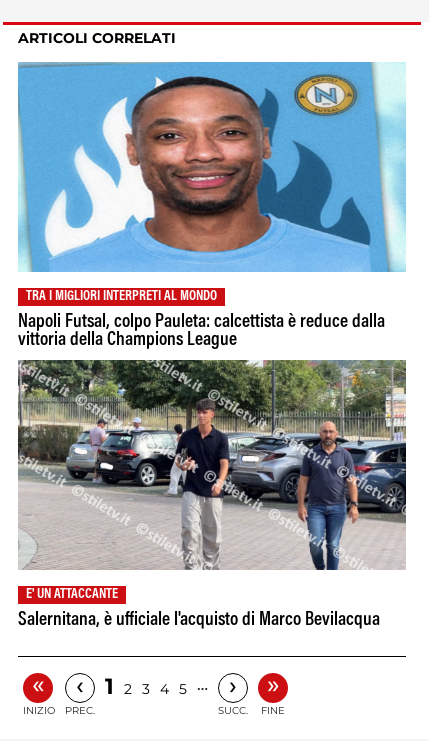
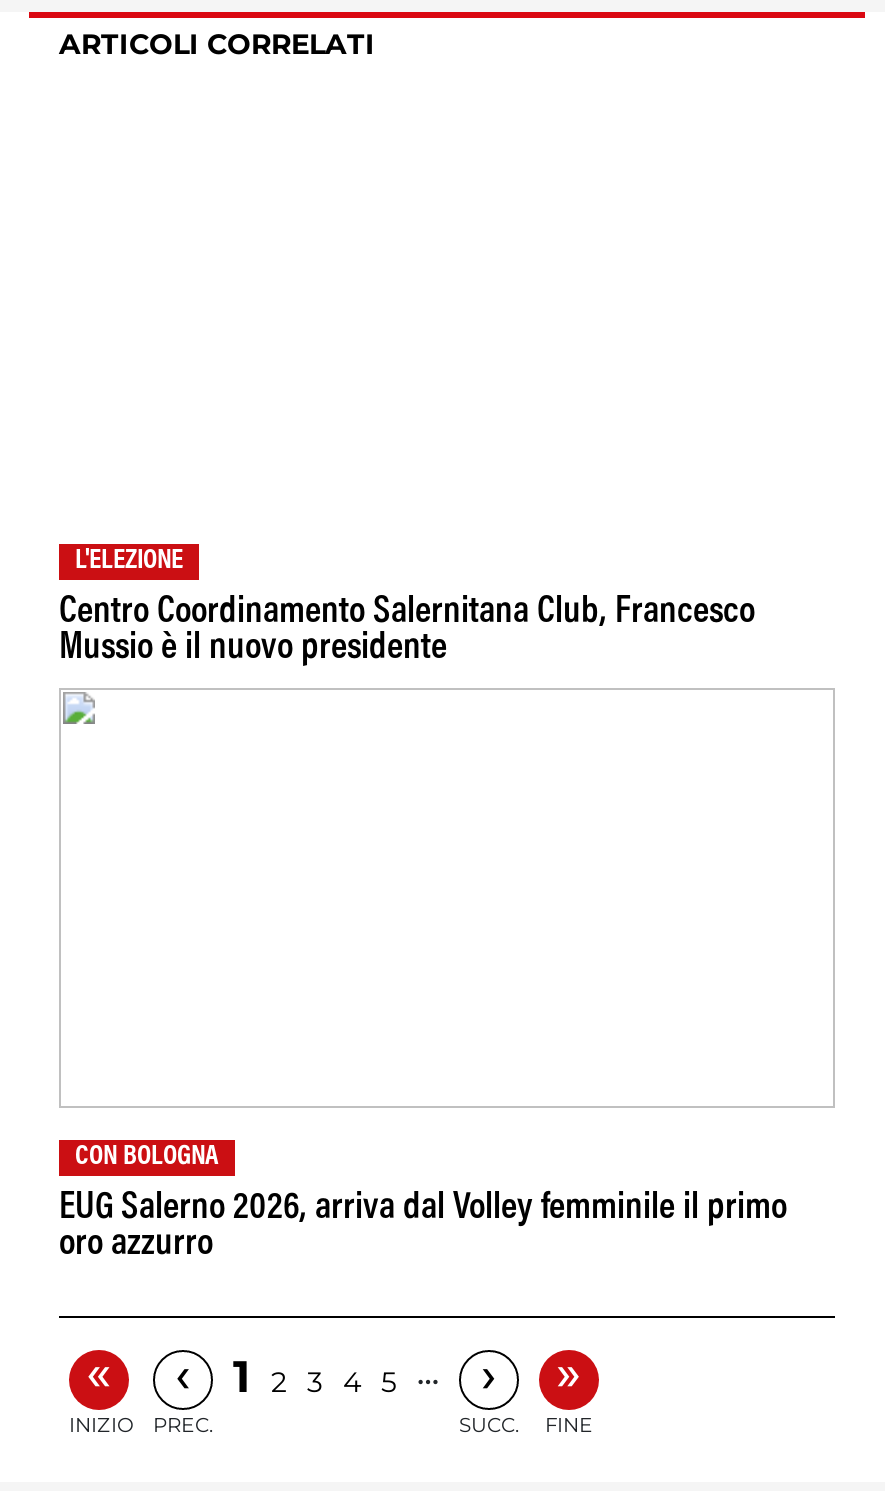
- [image]

- TRA I MIGLIORI INTERPRETI AL MONDO
+ L'ELEZIONE

- Napoli Futsal, colpo Pauleta: calcettista è reduce dalla
- vittoria della Champions League
+ Centro Coordinamento Salernitana Club, Francesco
+ Mussio è il nuovo presidente

- [image]

- E' UN ATTACCANTE
+ CON BOLOGNA

- Salernitana, è ufficiale l'acquisto di Marco Bevilacqua
+ EUG Salerno 2026, arriva dal Volley femminile il primo
+ oro azzurro
